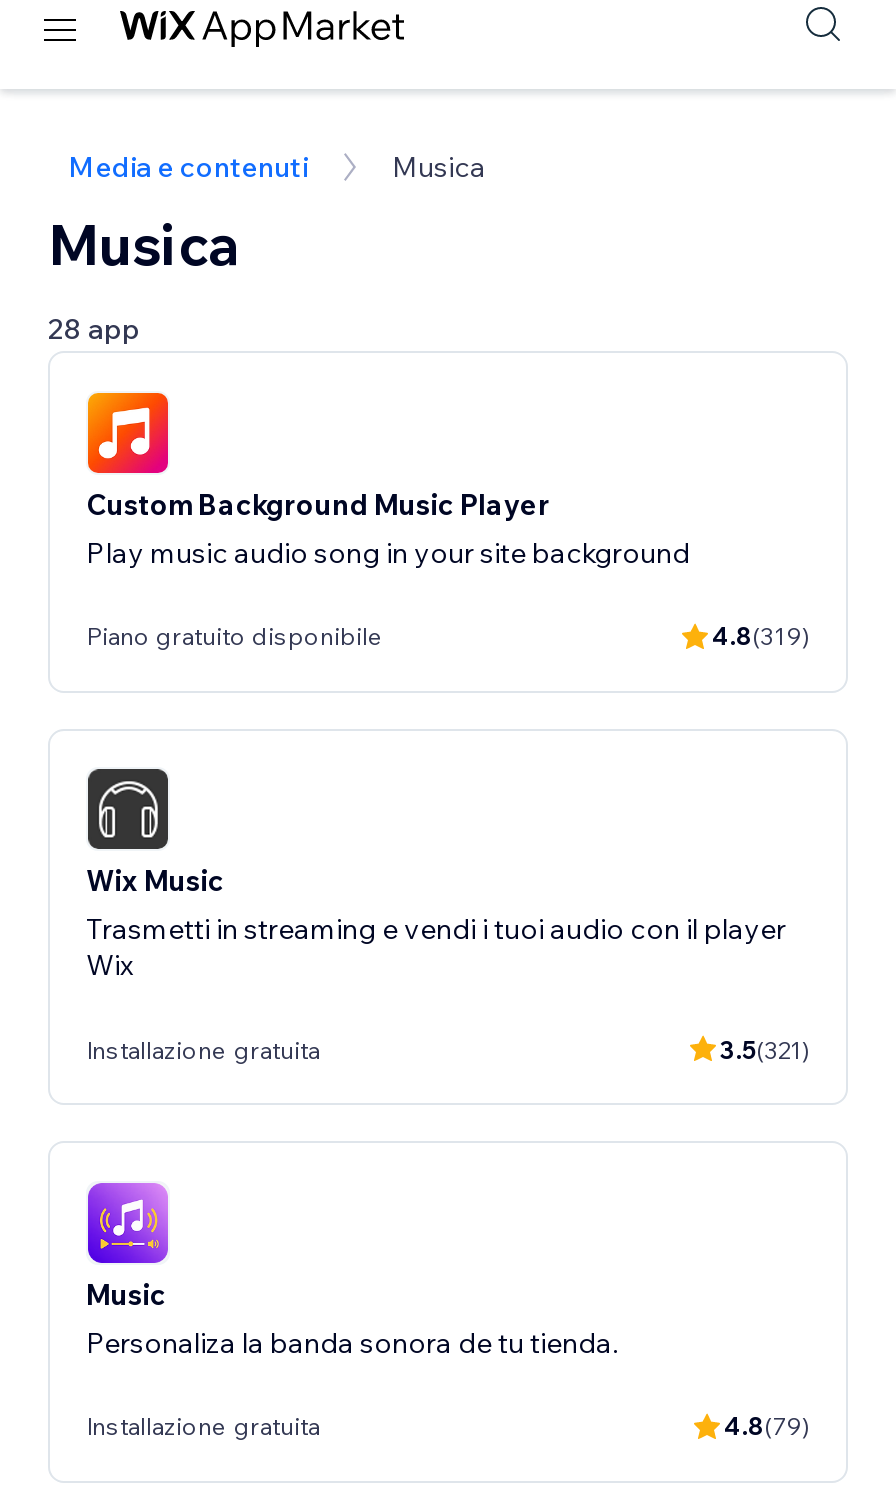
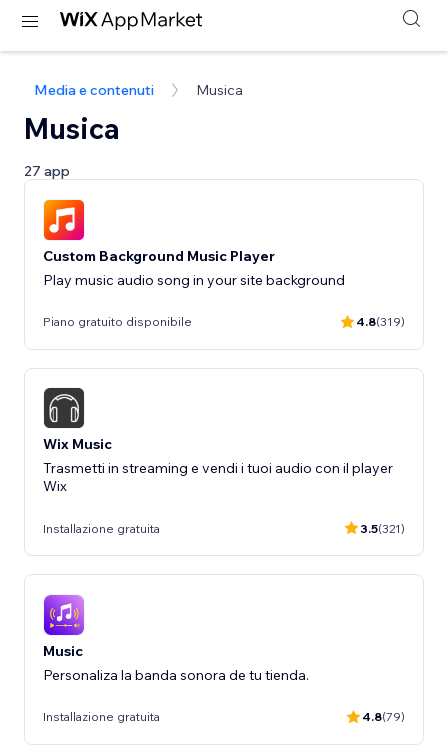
- 28 app
+ 27 app
